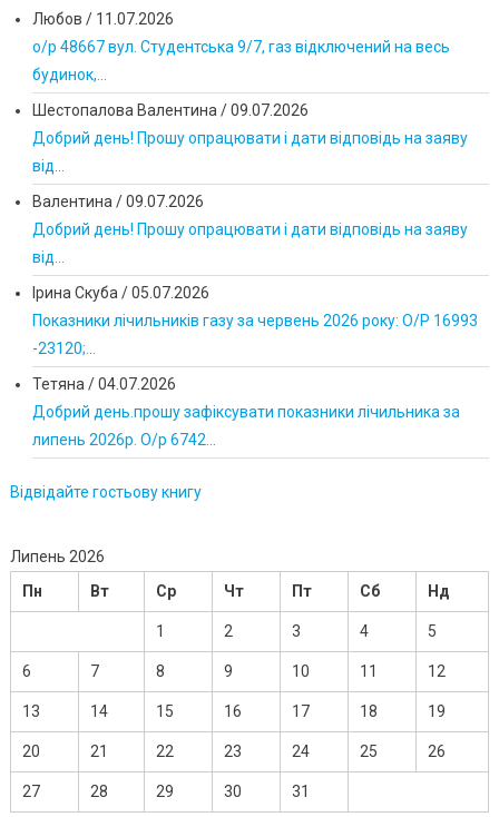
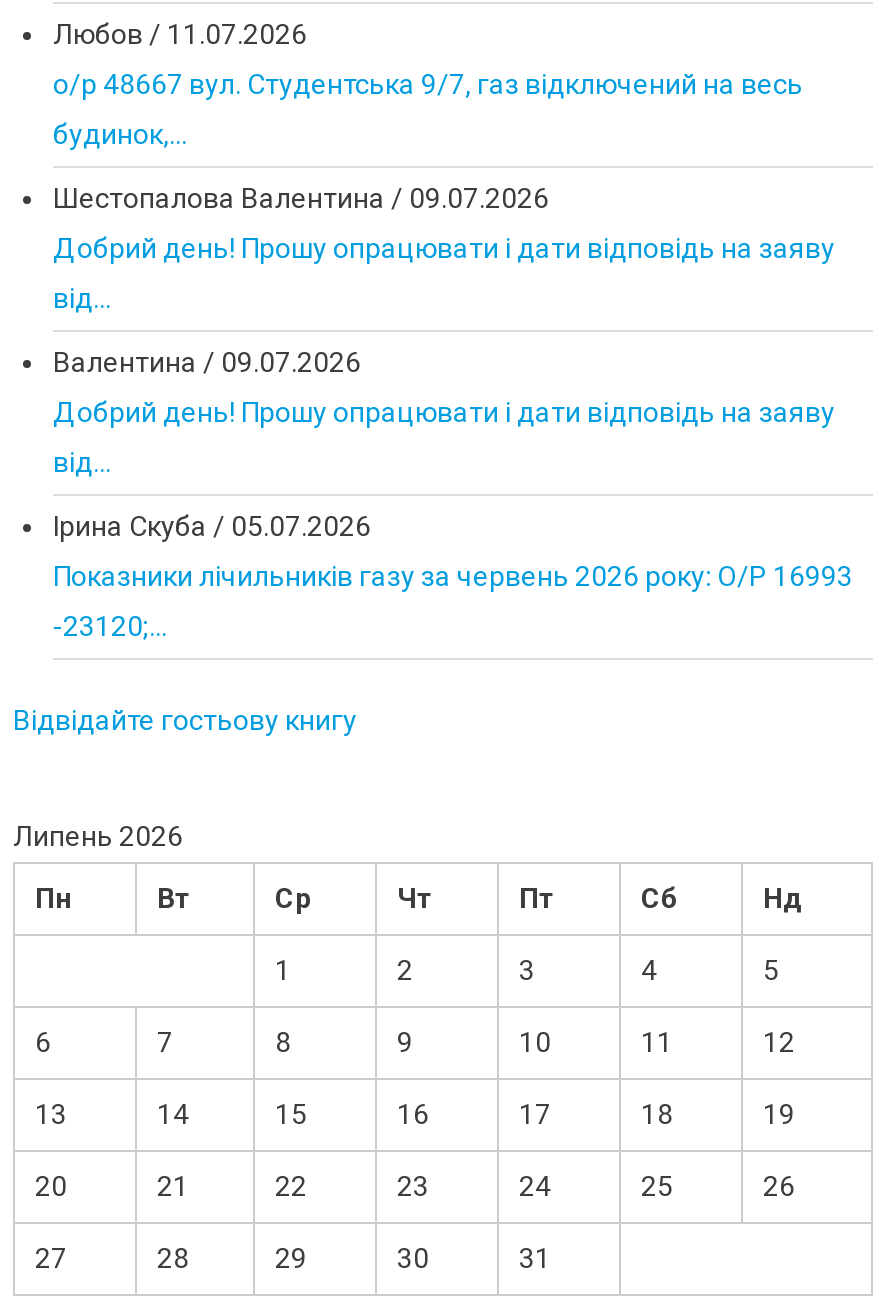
- Тетяна / 04.07.2026
- Добрий день.прошу зафіксувати показники лічильника за
- липень 2026р. О/р 6742...
